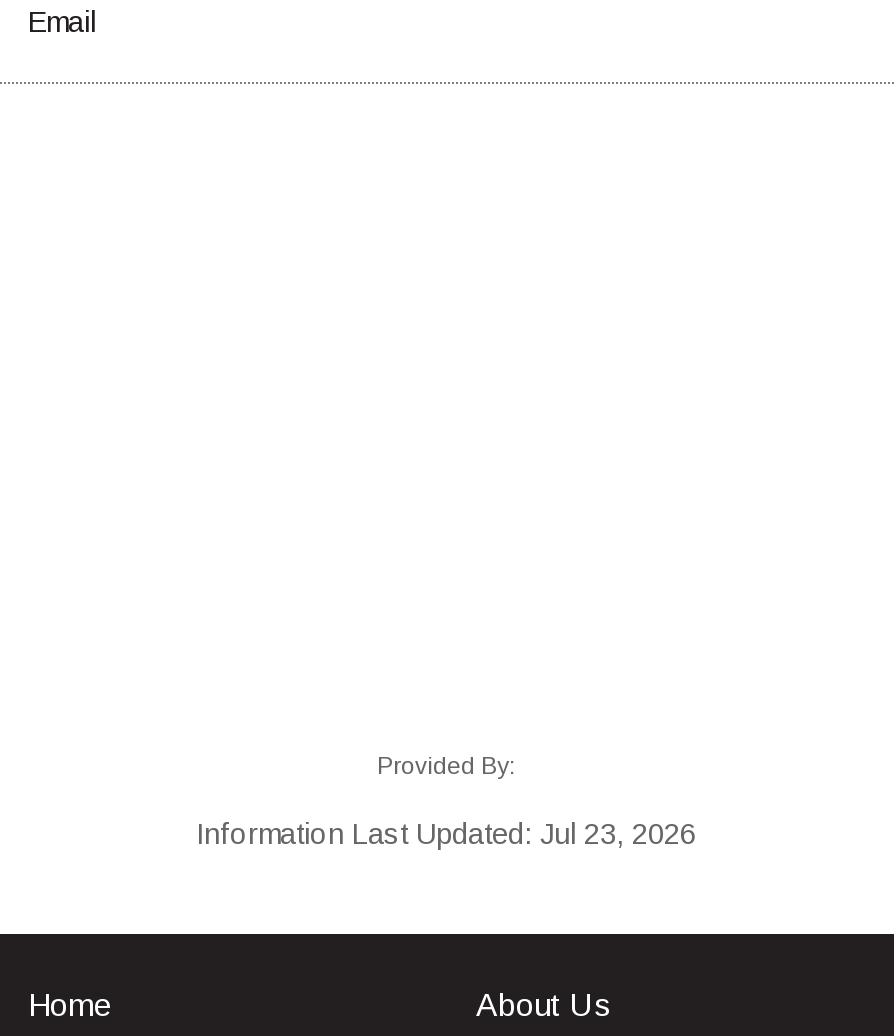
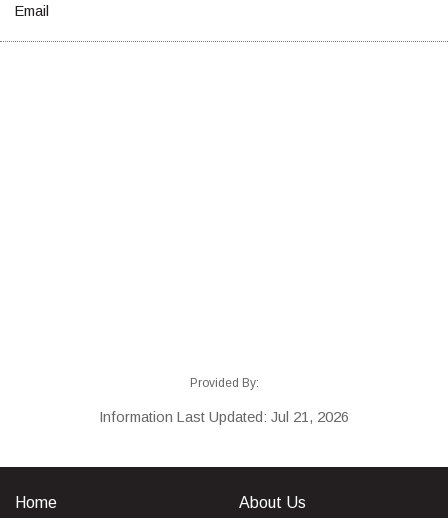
- Information Last Updated: Jul 23, 2026
+ Information Last Updated: Jul 21, 2026
